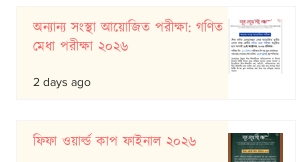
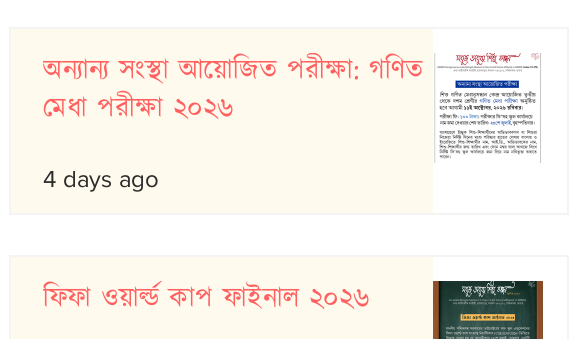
- 2 days ago
+ 4 days ago
